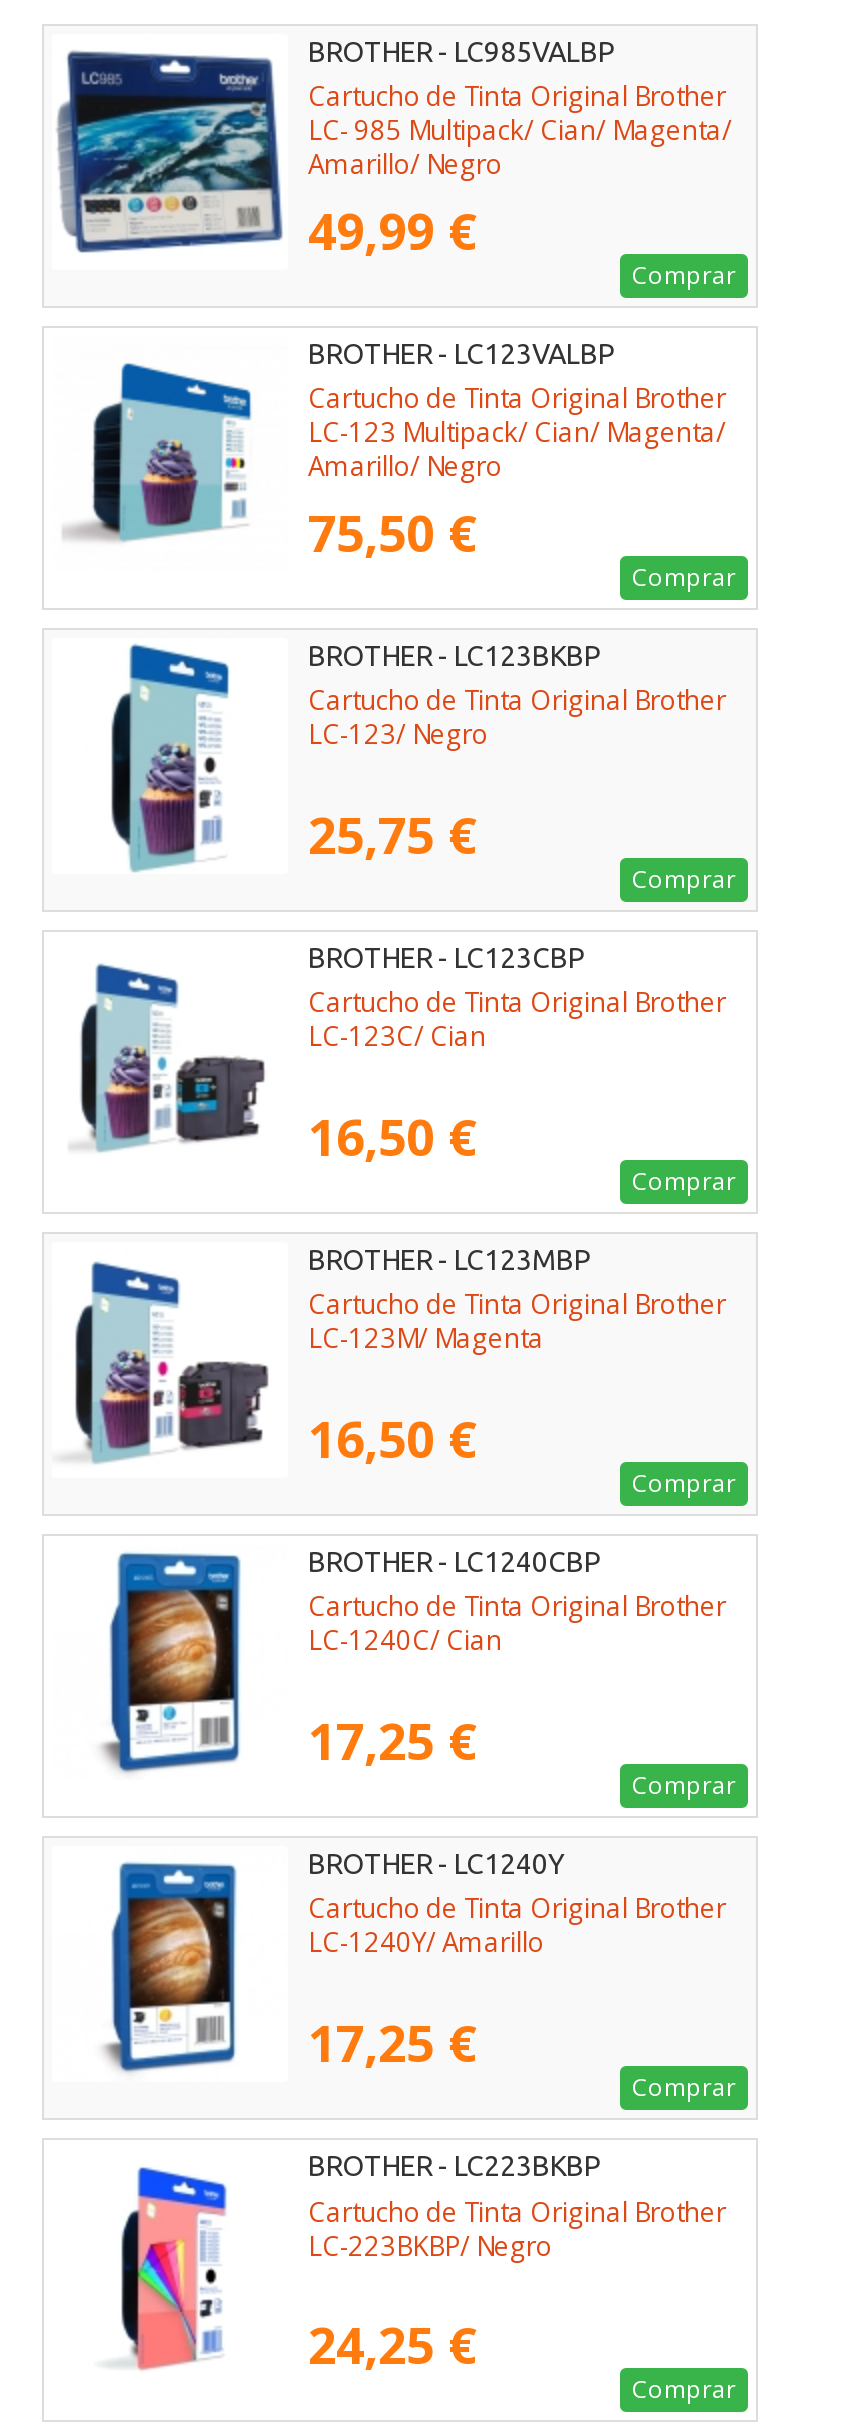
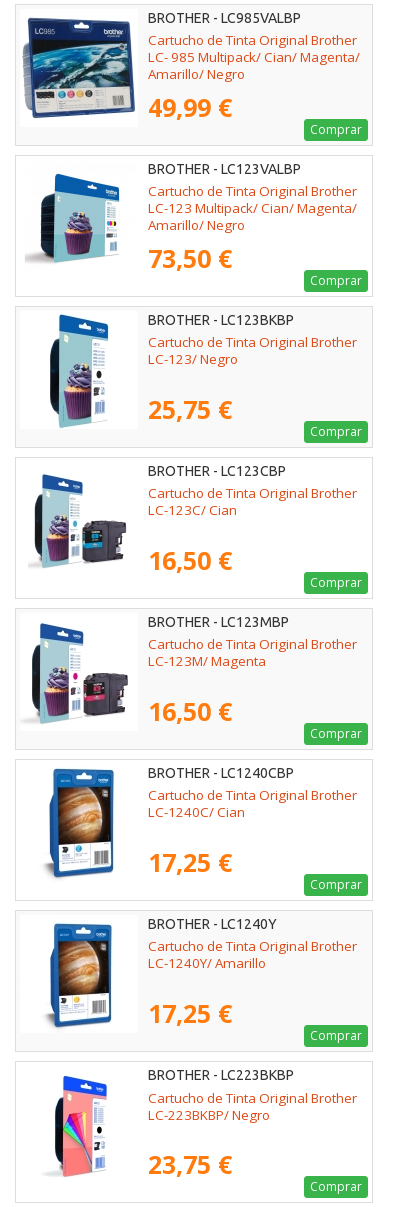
- 75,50 €
+ 73,50 €

- 24,25 €
+ 23,75 €
